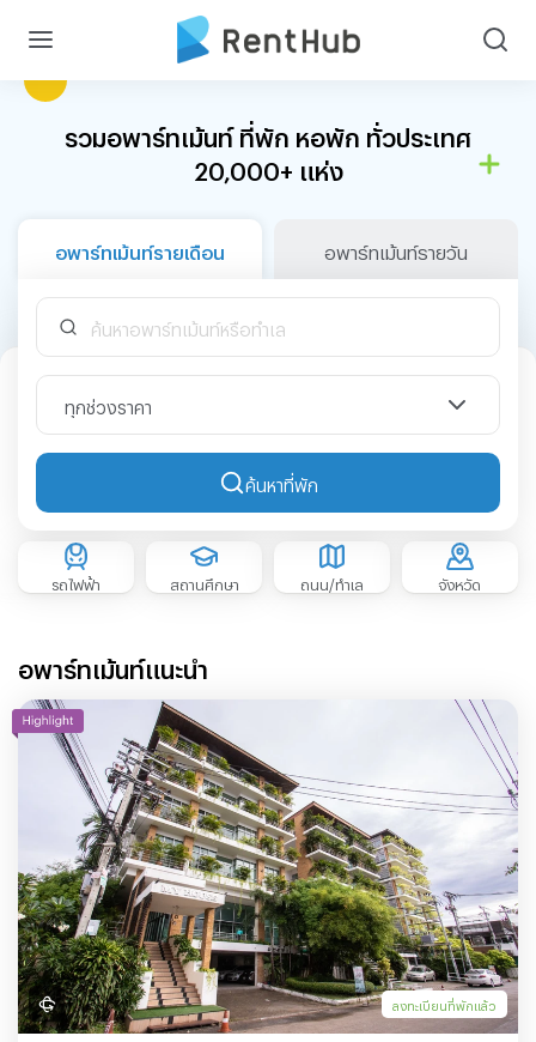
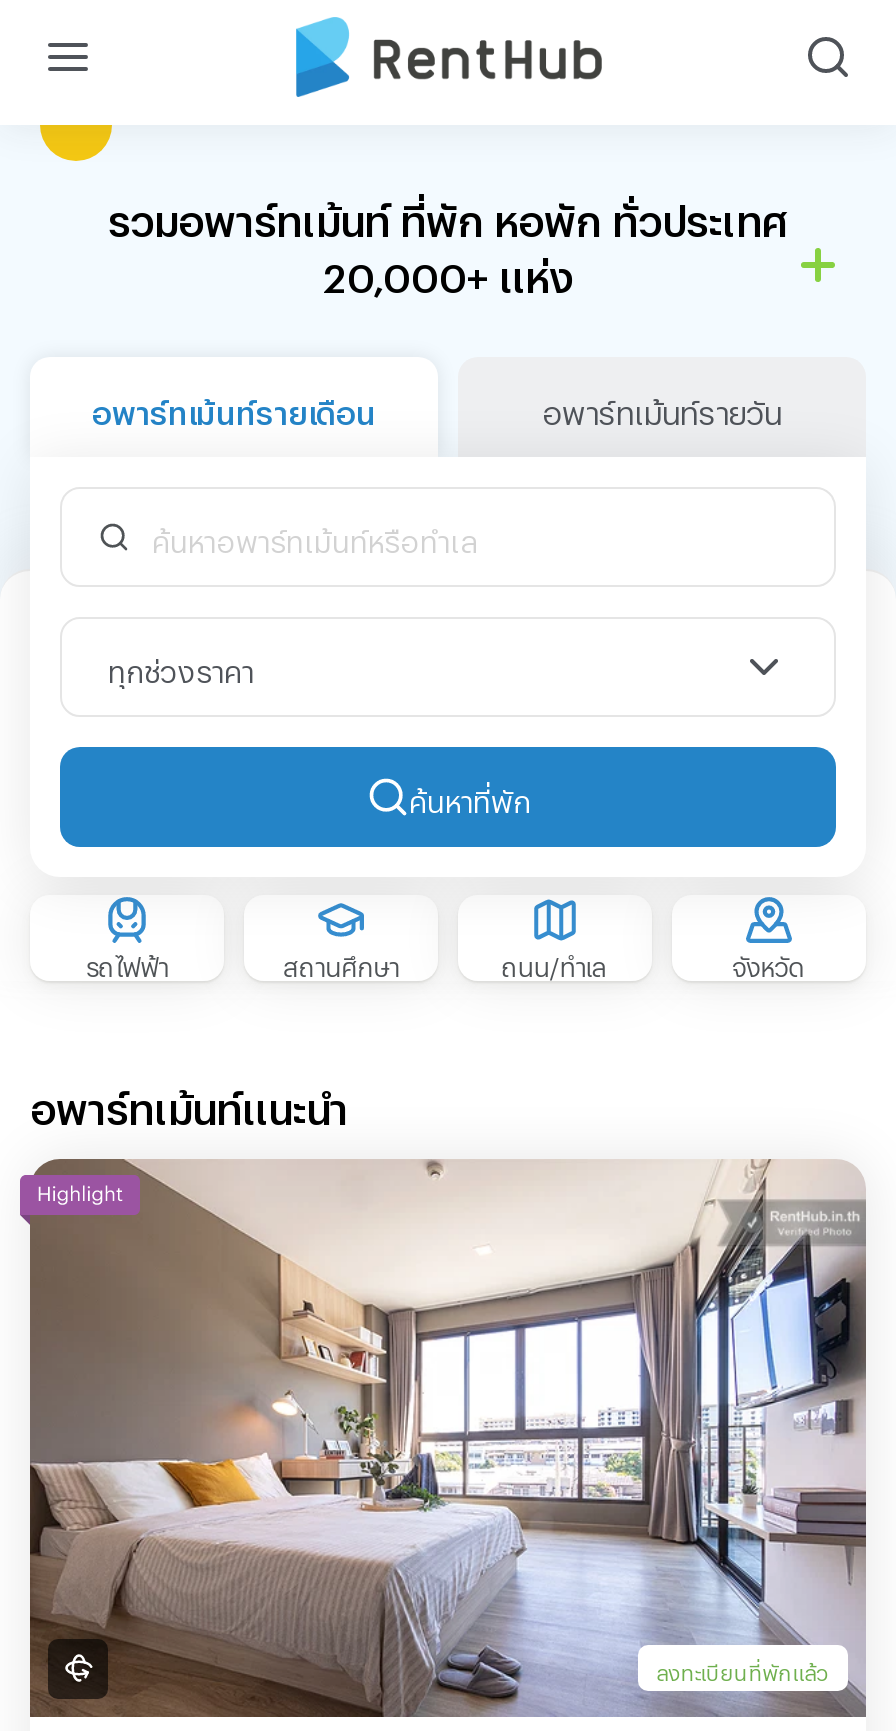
- [image]
+ [image]
